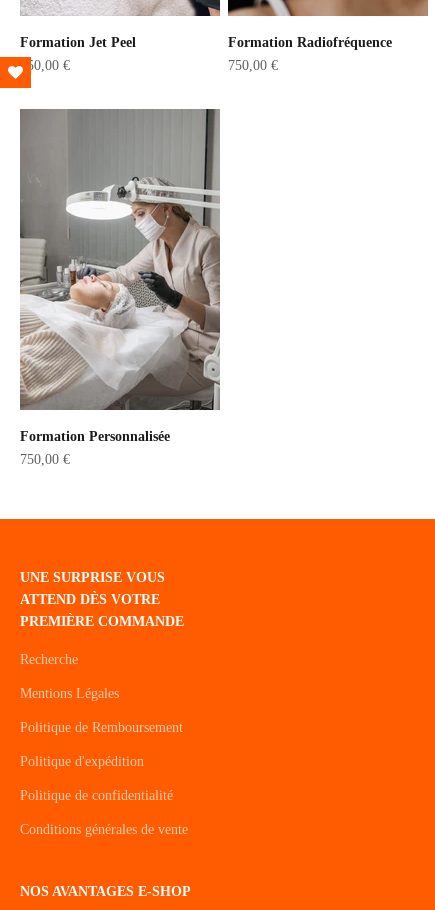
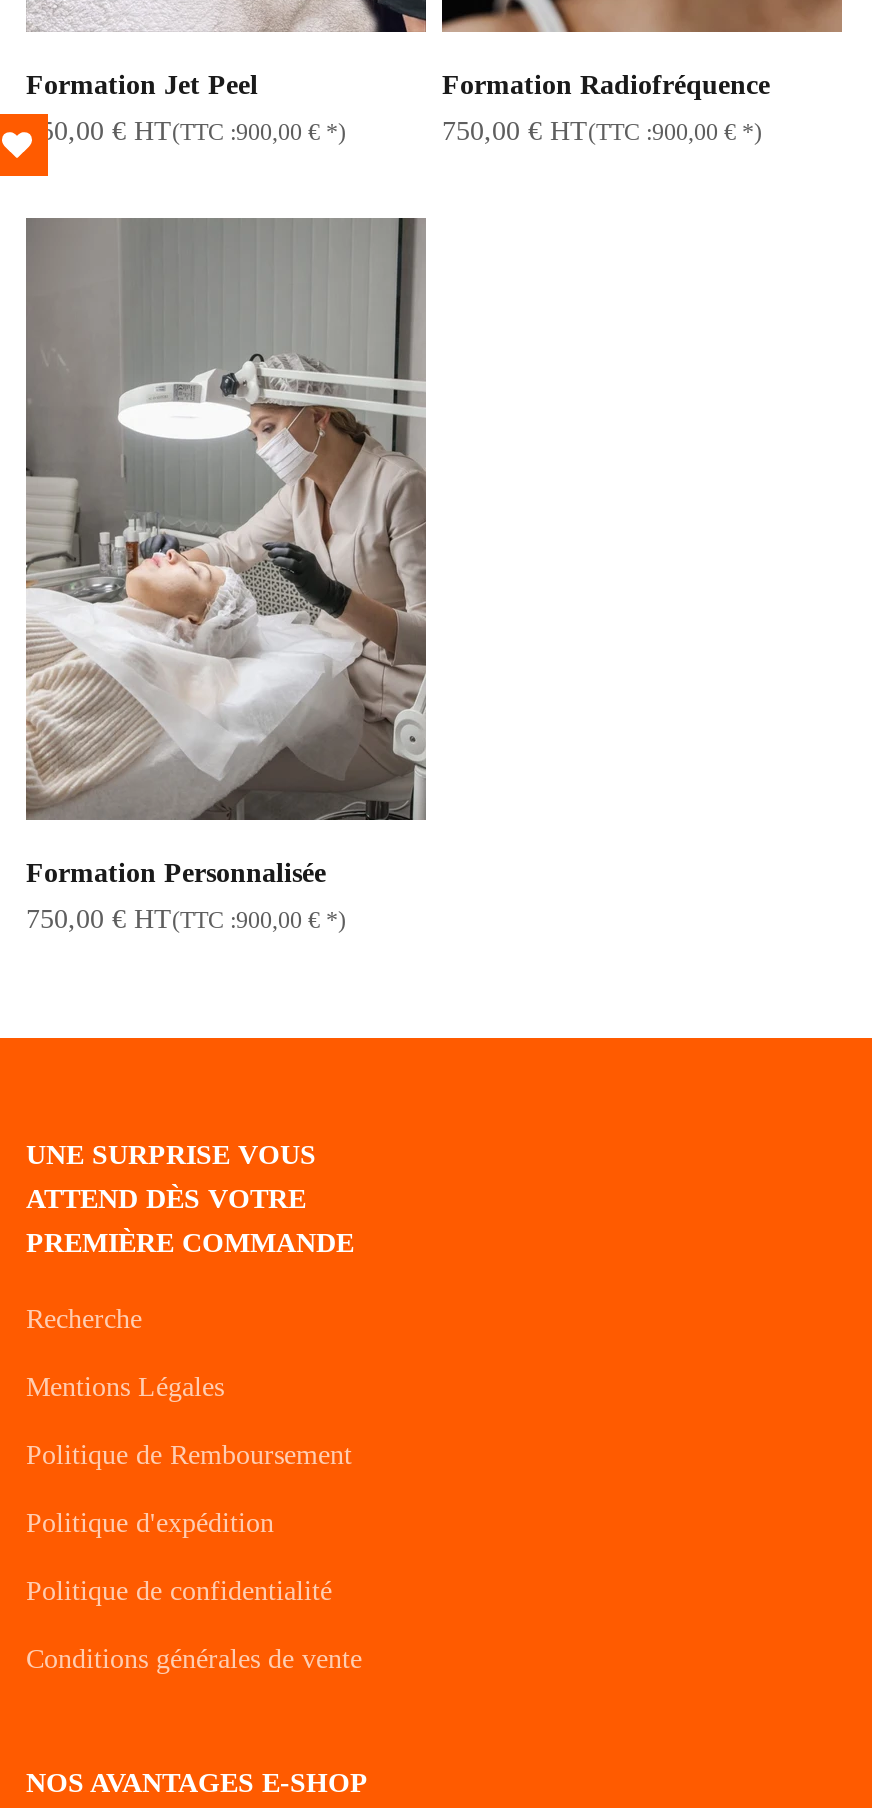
+ (TTC : 900,00 €*)

+ (TTC : 900,00 €*)

+ (TTC : 900,00 €*)
